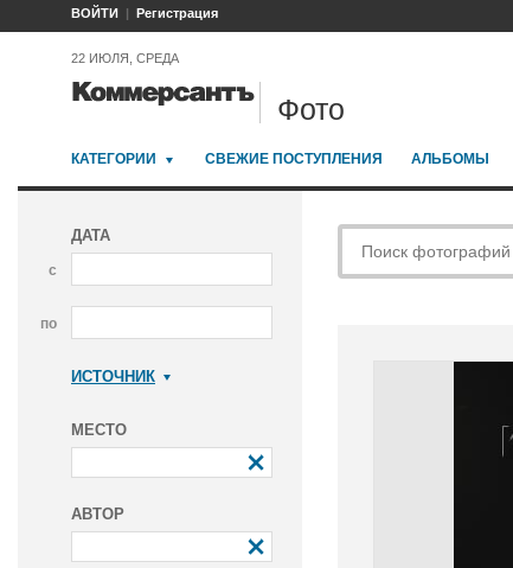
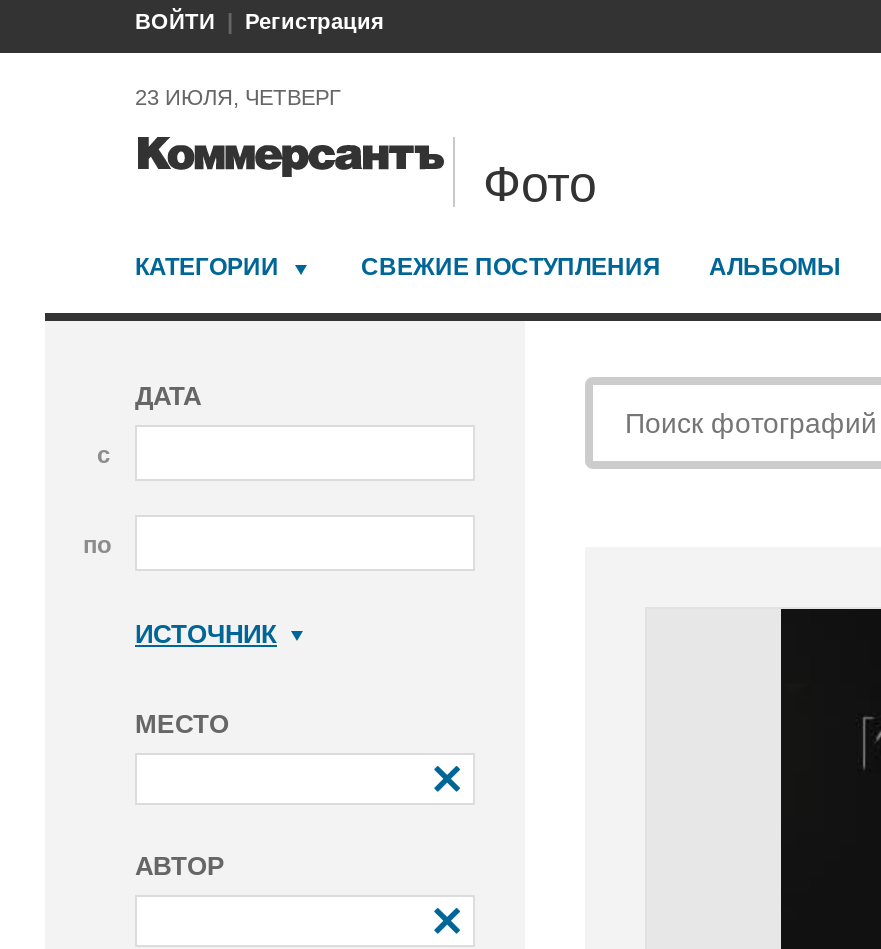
- 22 ИЮЛЯ, СРЕДА
+ 23 ИЮЛЯ, ЧЕТВЕРГ
